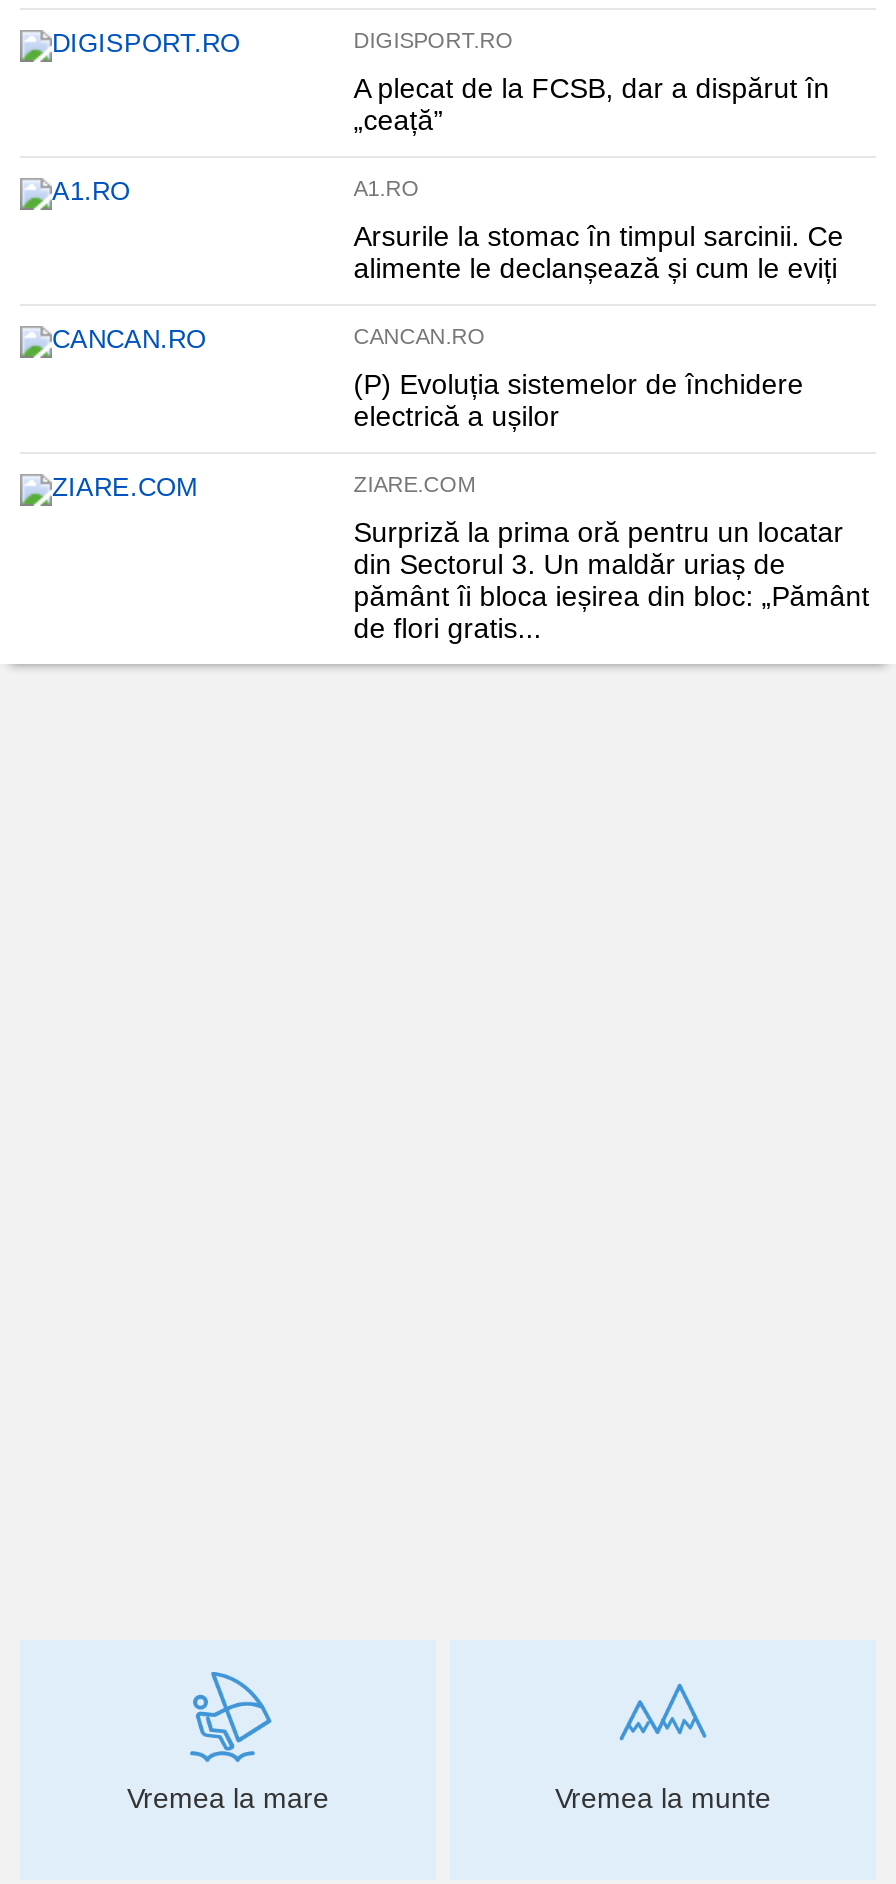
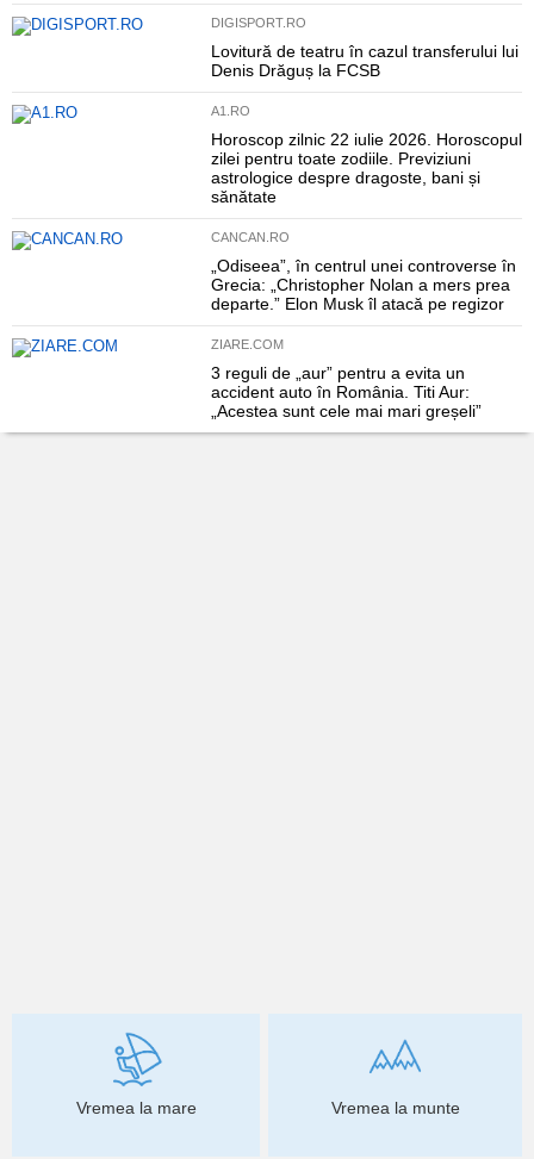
- A plecat de la FCSB, dar a dispărut în
- „ceață”
+ Lovitură de teatru în cazul transferului lui
+ Denis Drăguș la FCSB

- Arsurile la stomac în timpul sarcinii. Ce
- alimente le declanșează și cum le eviți
+ Horoscop zilnic 22 iulie 2026. Horoscopul
+ zilei pentru toate zodiile. Previziuni
+ astrologice despre dragoste, bani și
+ sănătate

- (P) Evoluția sistemelor de închidere
- electrică a ușilor
+ „Odiseea”, în centrul unei controverse în
+ Grecia: „Christopher Nolan a mers prea
+ departe.” Elon Musk îl atacă pe regizor

moved down: ZIARE.COM

- Surpriză la prima oră pentru un locatar
- din Sectorul 3. Un maldăr uriaș de
- pământ îi bloca ieșirea din bloc: „Pământ
- de flori gratis...
+ 3 reguli de „aur” pentru a evita un
+ accident auto în România. Titi Aur:
+ „Acestea sunt cele mai mari greșeli”
